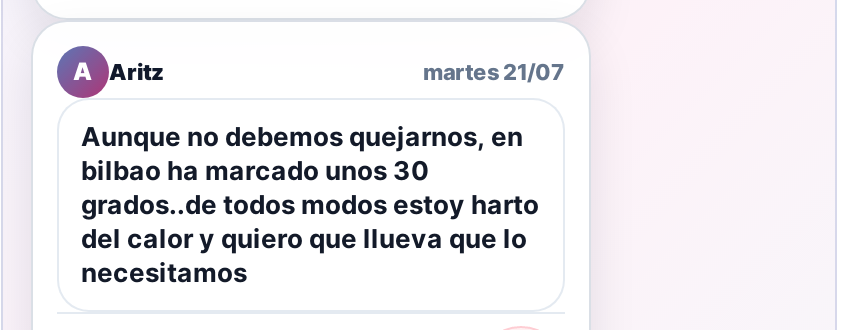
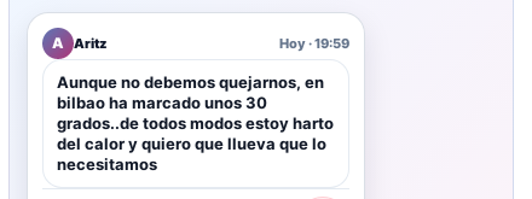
- martes 21/07
+ Hoy · 19:59
